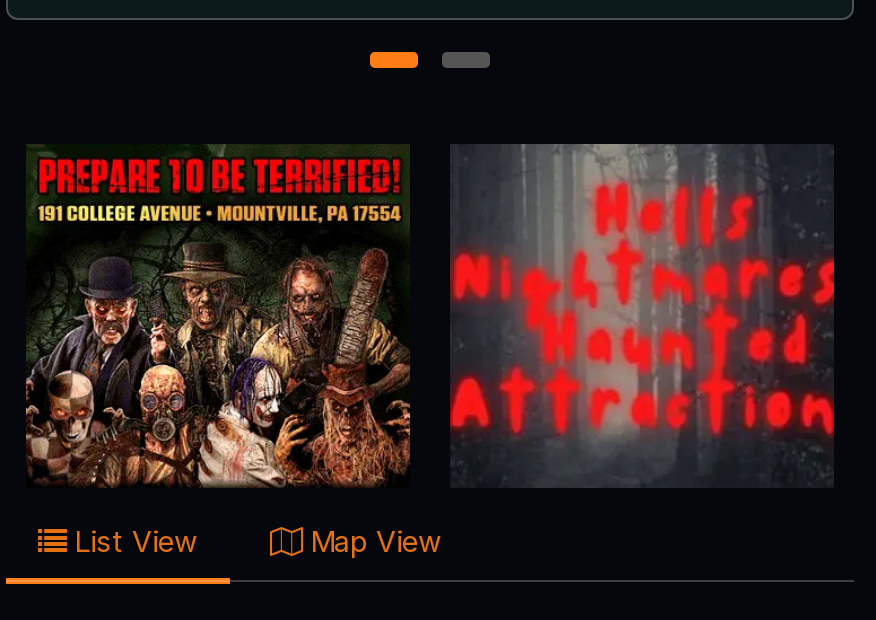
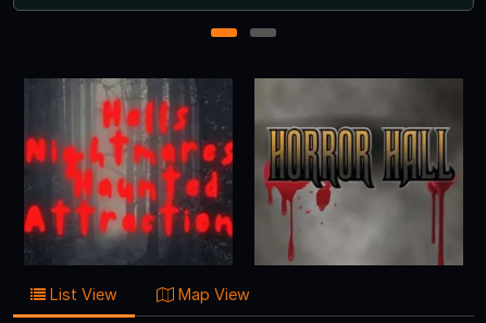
- [image]
+ [image]

- [image]
+ [image]
